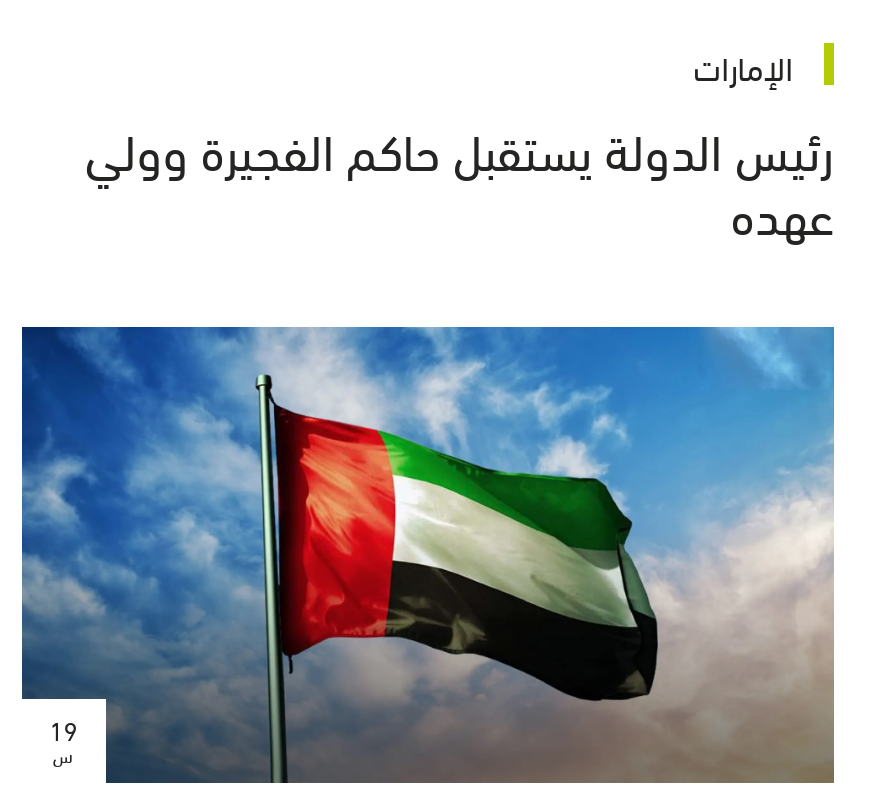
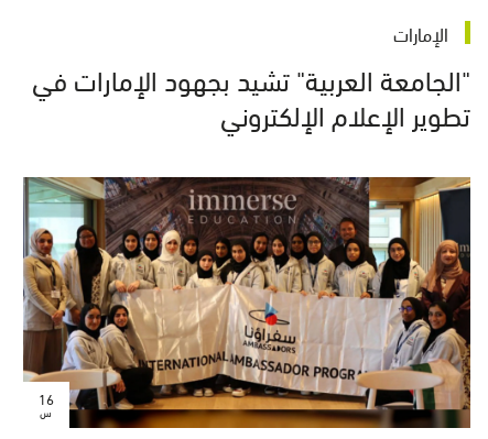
- رئيس الدولة يستقبل حاكم الفجيرة وولي
- عهده
+ "الجامعة العربية" تشيد بجهود الإمارات في
+ تطوير الإعلام الإلكتروني

- [image]
- 19
+ [image]
+ 16
